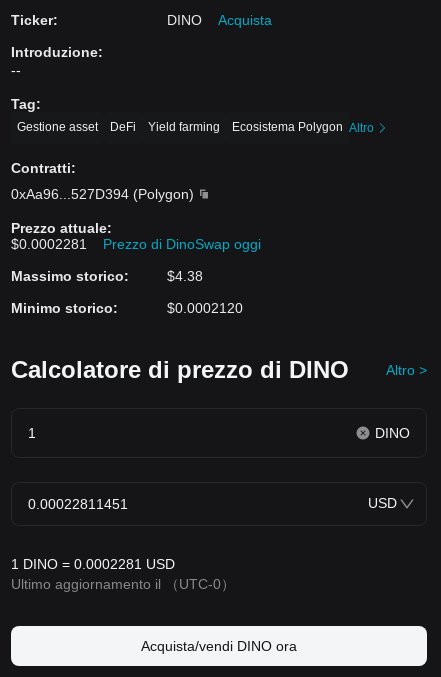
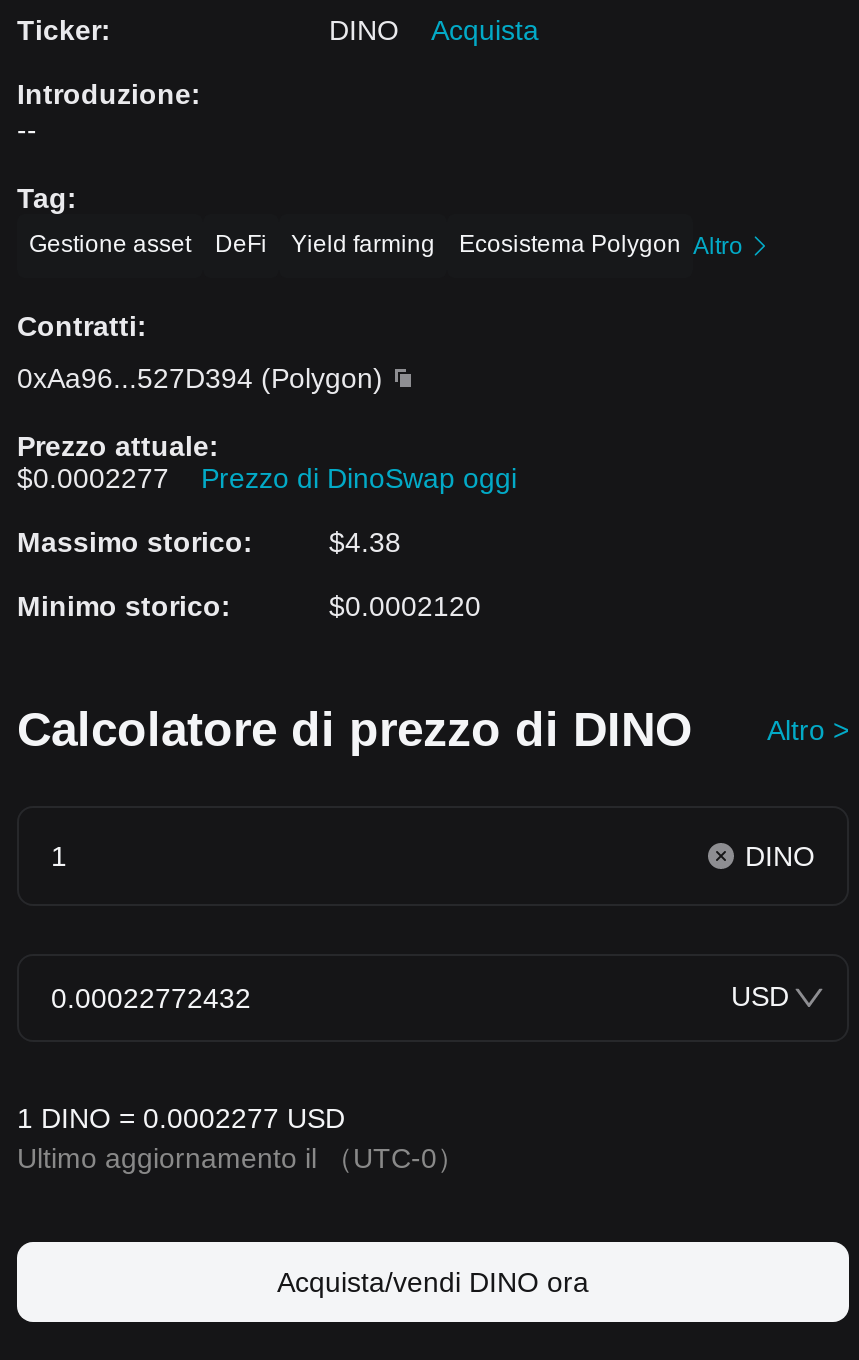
- $0.0002281 Prezzo di DinoSwap oggi
+ $0.0002277 Prezzo di DinoSwap oggi

- 1 DINO = 0.0002281 USD
+ 1 DINO = 0.0002277 USD
